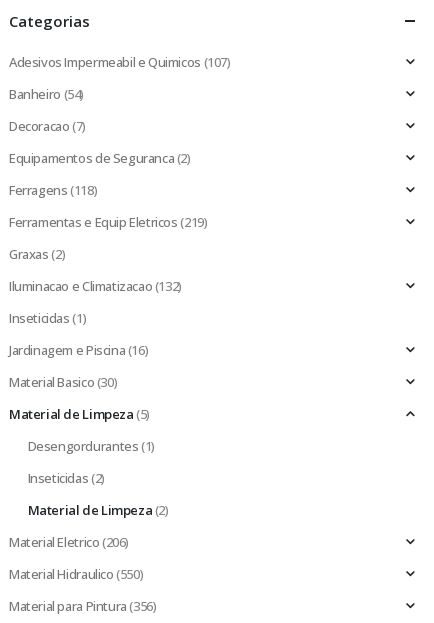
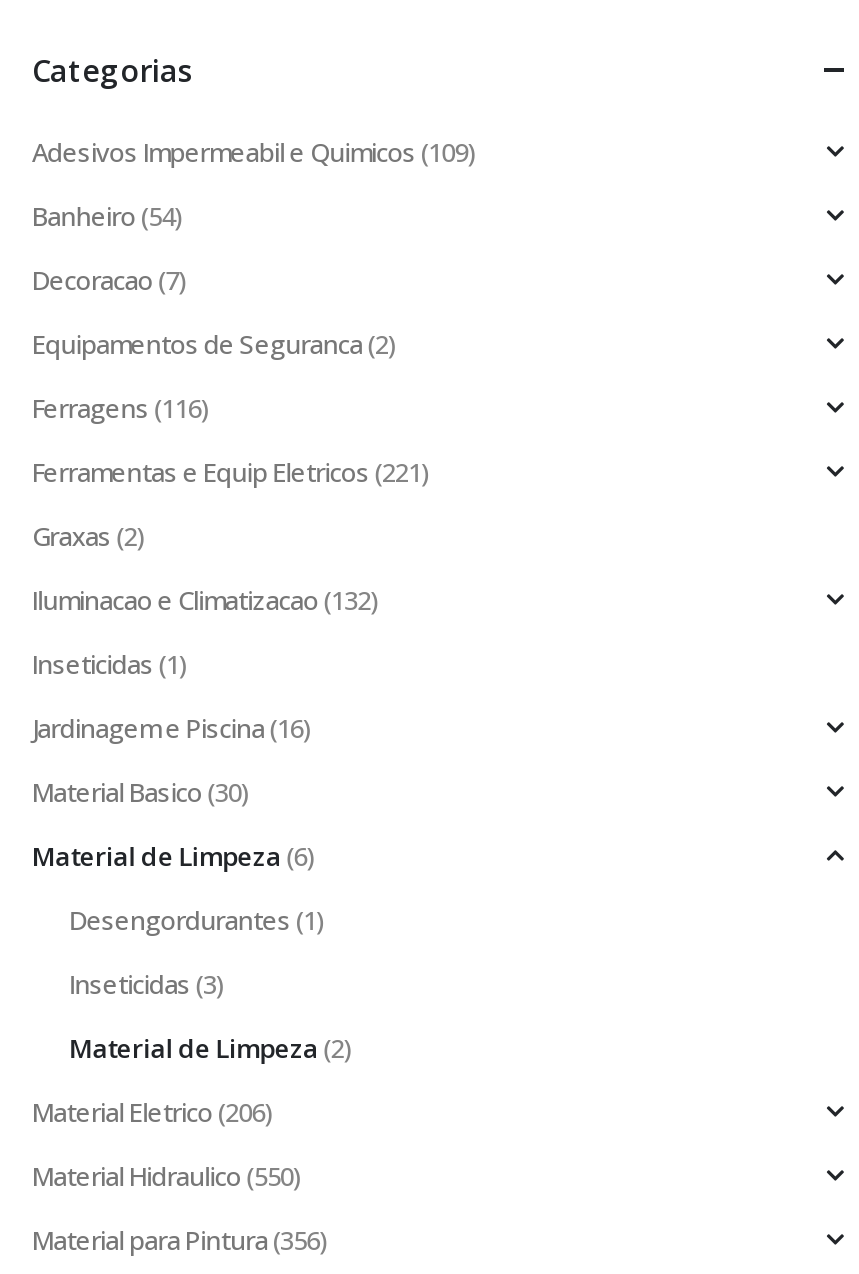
- Adesivos Impermeabil e Quimicos (107)
+ Adesivos Impermeabil e Quimicos (109)

- Ferragens (118)
+ Ferragens (116)

- Ferramentas e Equip Eletricos (219)
+ Ferramentas e Equip Eletricos (221)

- Material de Limpeza (5)
+ Material de Limpeza (6)

- Inseticidas (2)
+ Inseticidas (3)
